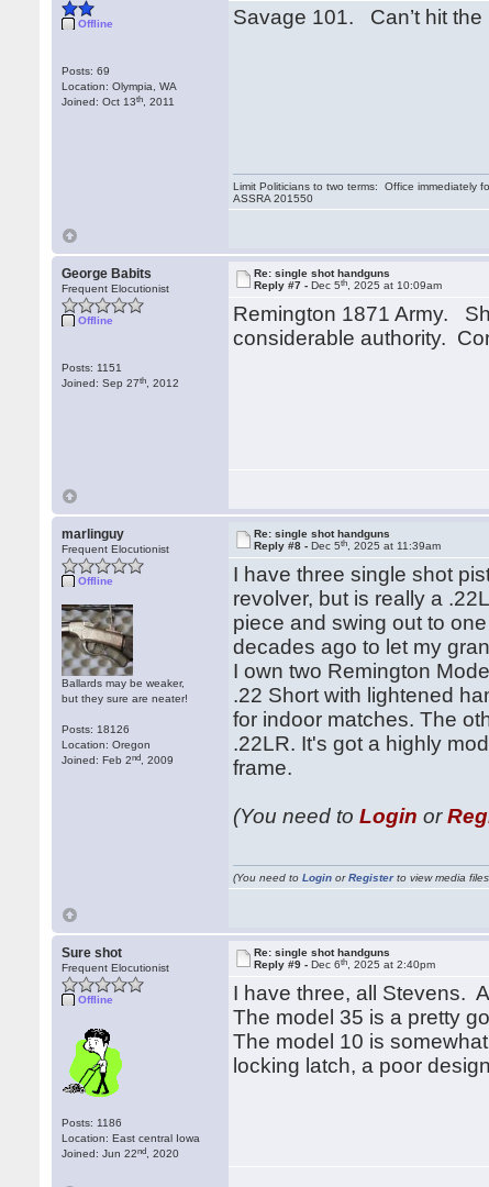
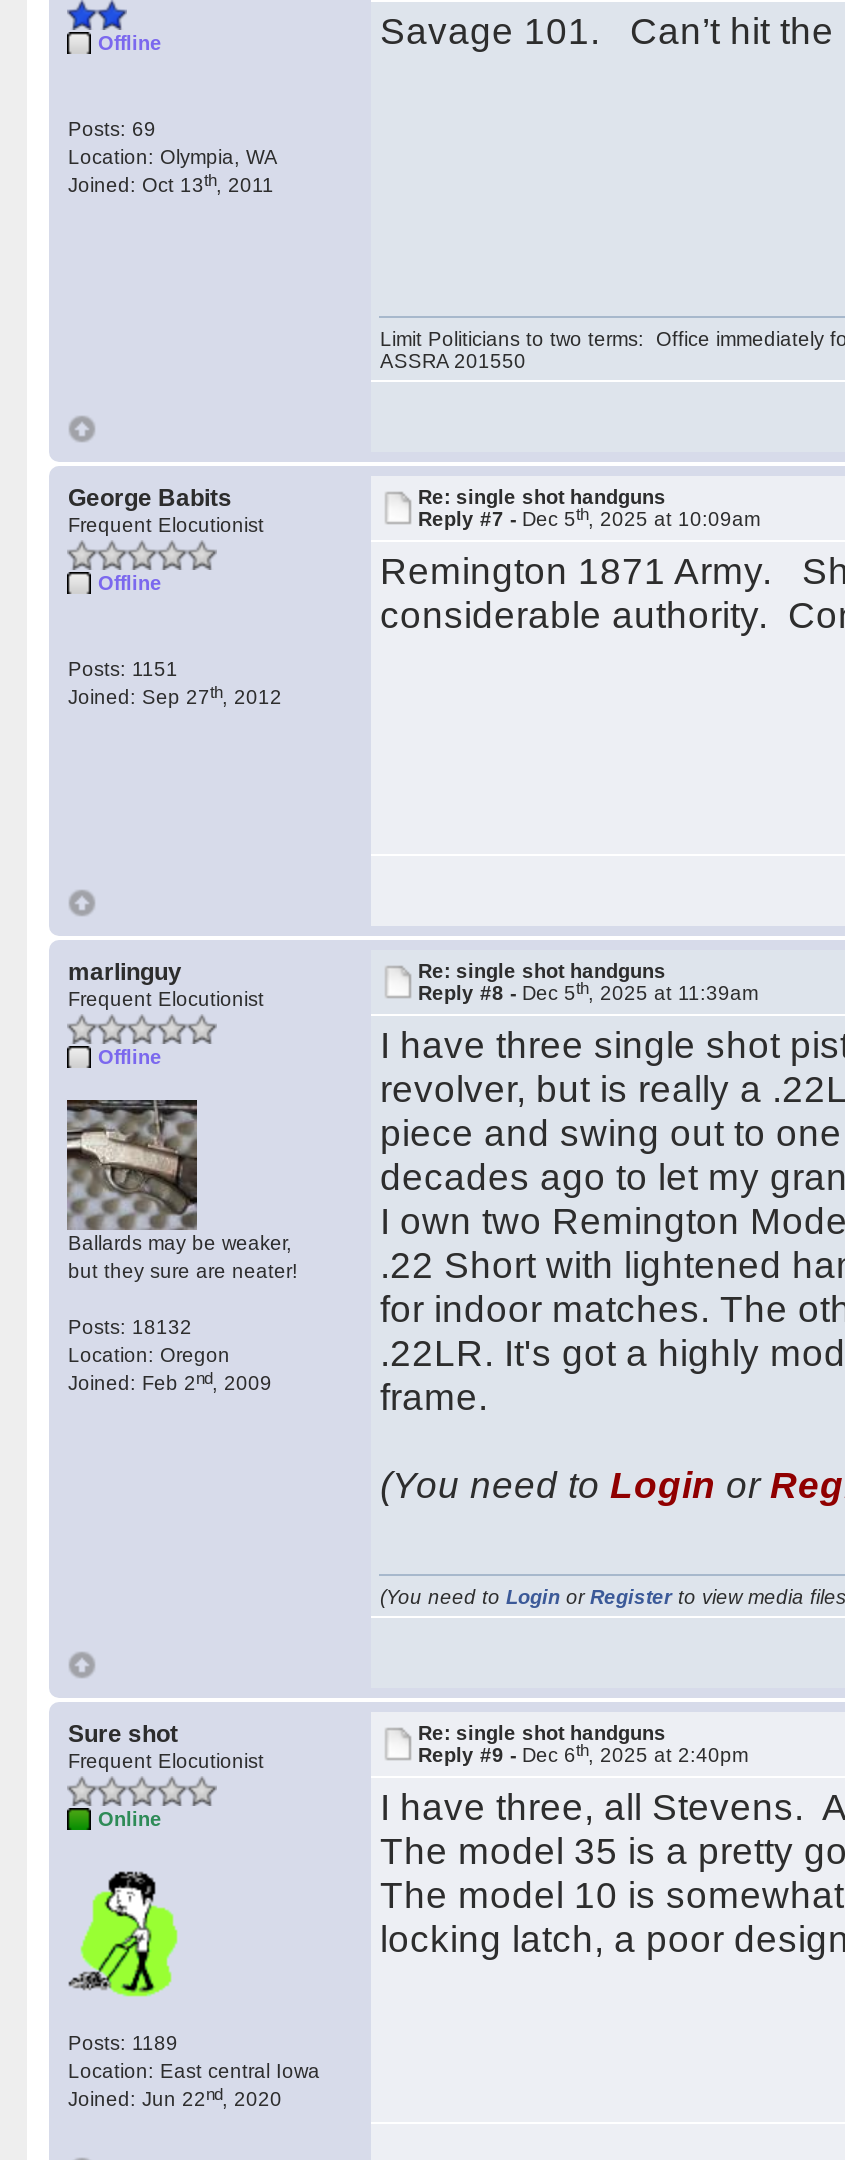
- Posts: 18126
+ Posts: 18132

- Offline
+ Online

- Posts: 1186
+ Posts: 1189
